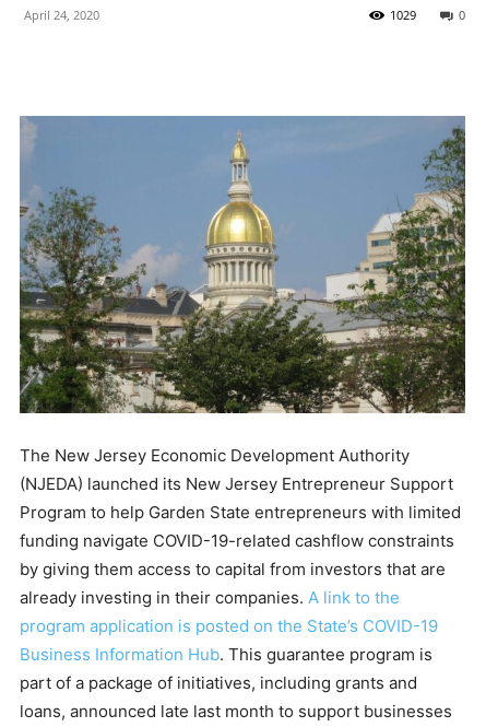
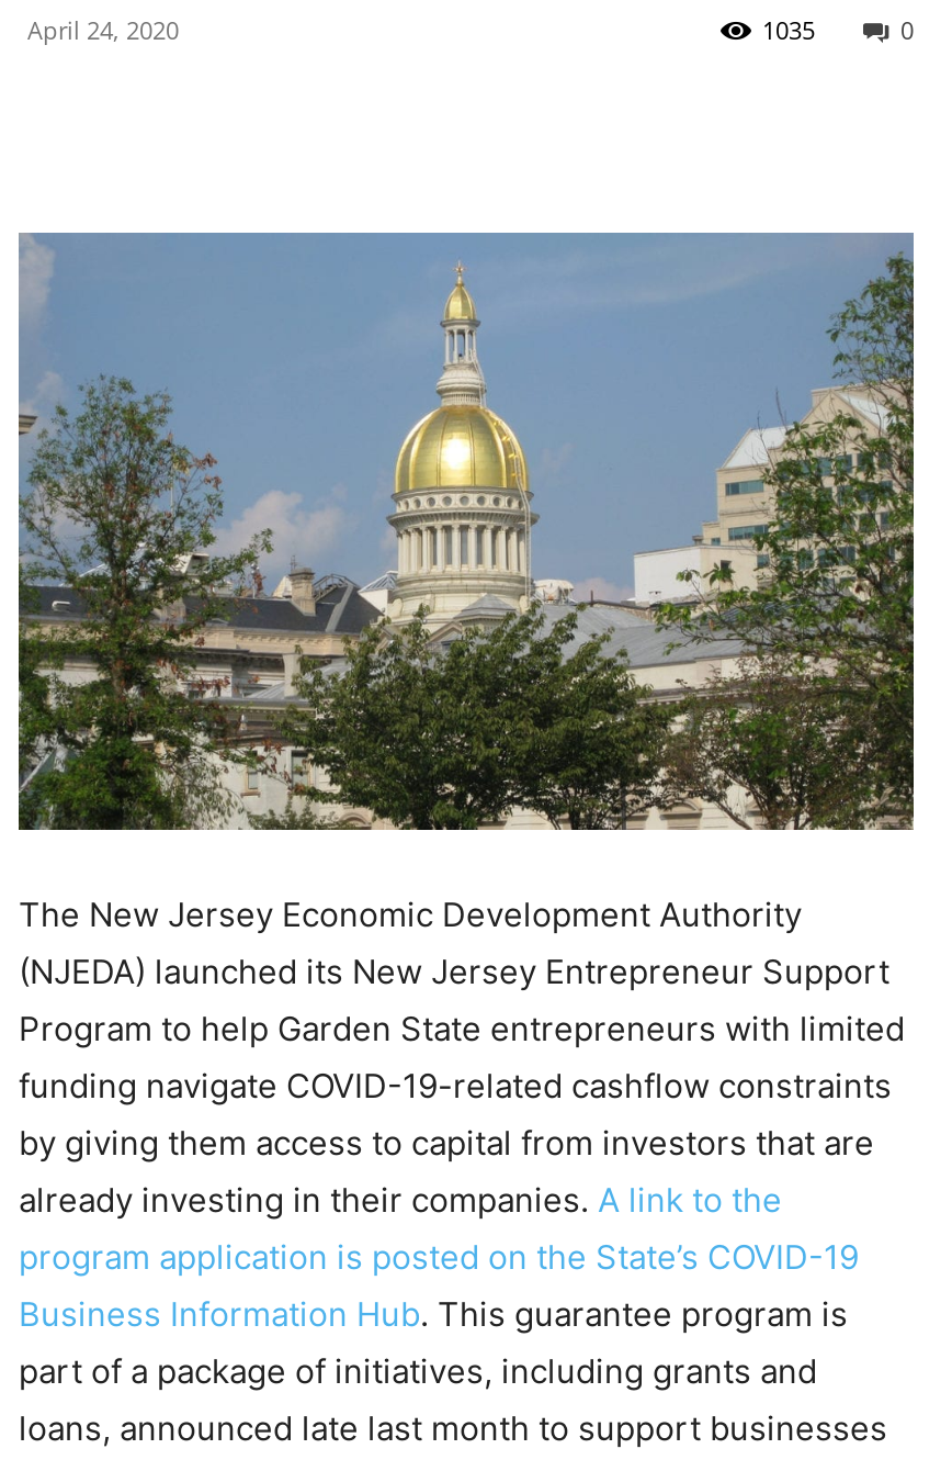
- 1029
+ 1035
